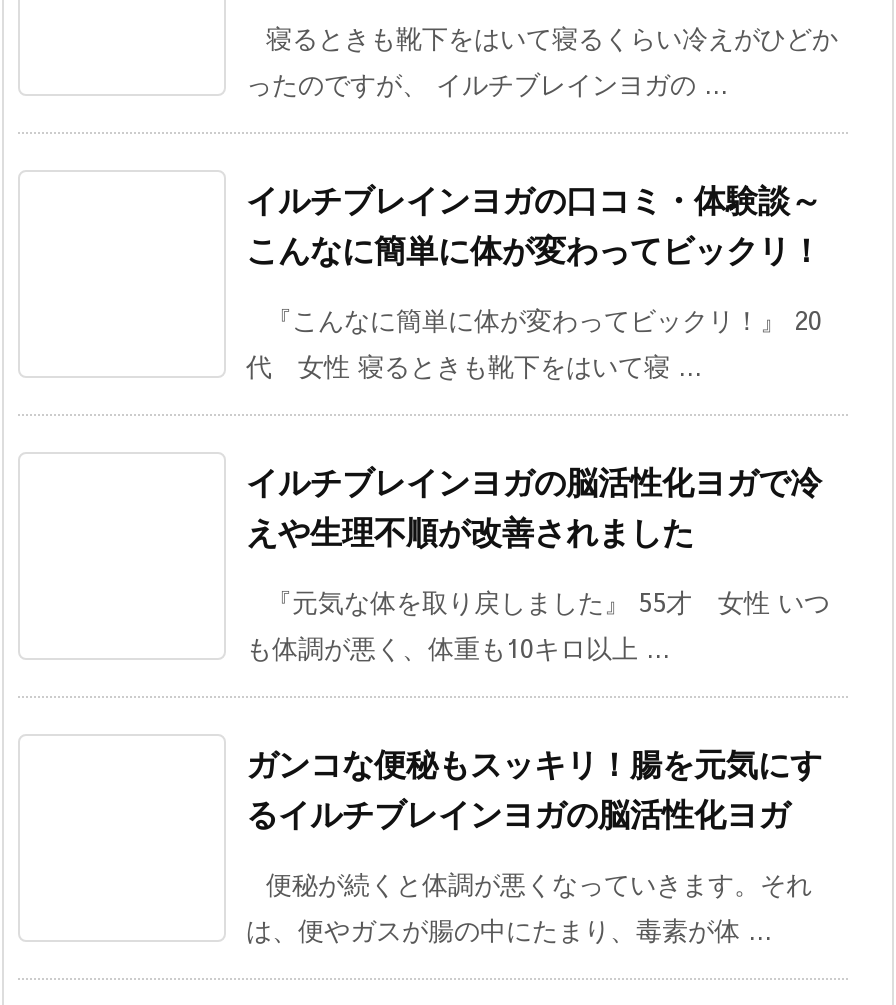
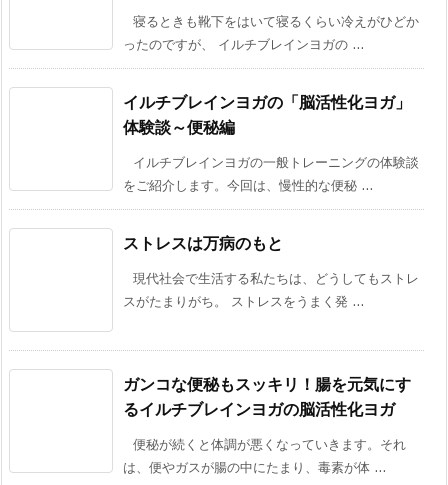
- イルチブレインヨガの口コミ・体験談～
- こんなに簡単に体が変わってビックリ！
+ イルチブレインヨガの「脳活性化ヨガ」
+ 体験談～便秘編

- 『こんなに簡単に体が変わってビックリ！』 20
- 代 女性 寝るときも靴下をはいて寝 ...
+ イルチブレインヨガの一般トレーニングの体験談
+ をご紹介します。今回は、慢性的な便秘 ...

- イルチブレインヨガの脳活性化ヨガで冷
- えや生理不順が改善されました
+ ストレスは万病のもと

- 『元気な体を取り戻しました』 55才 女性 いつ
- も体調が悪く、体重も10キロ以上 ...
+ 現代社会で生活する私たちは、どうしてもストレ
+ スがたまりがち。 ストレスをうまく発 ...
